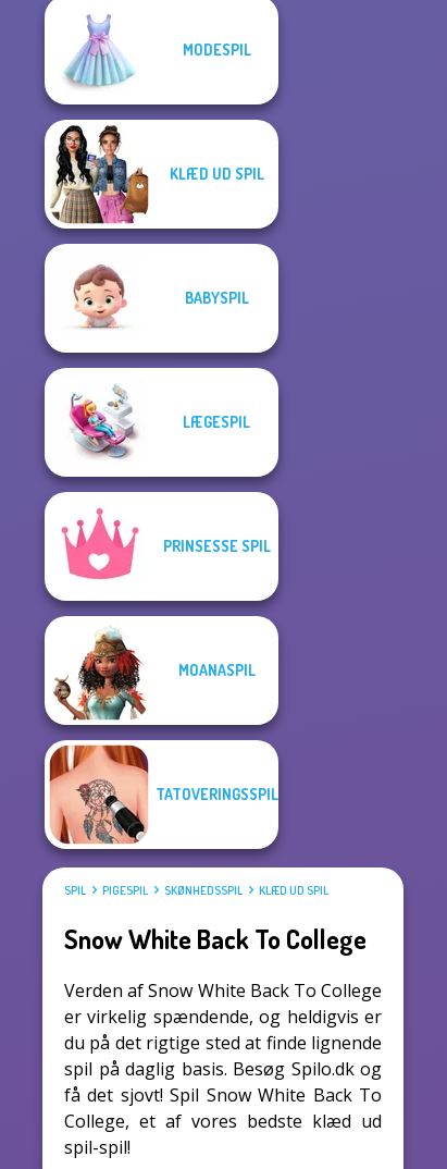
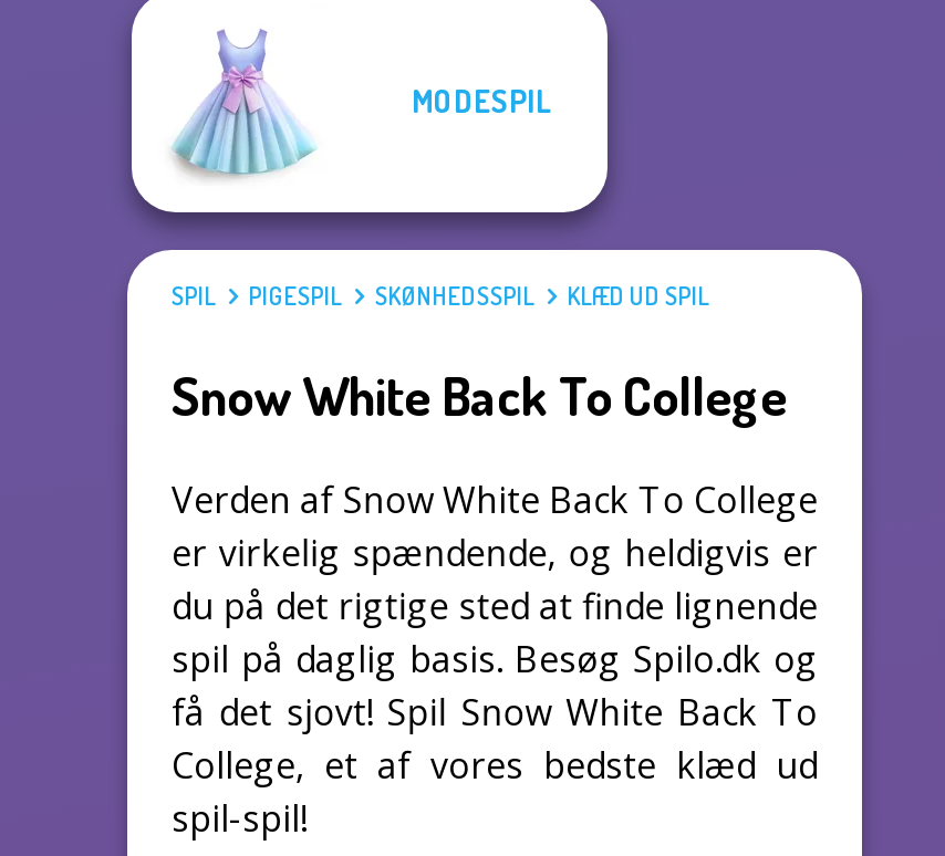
- [image]
- KLÆD UD SPIL

- BABYSPIL

- LÆGESPIL

- PRINSESSE SPIL

- MOANASPIL

- TATOVERINGSSPIL
